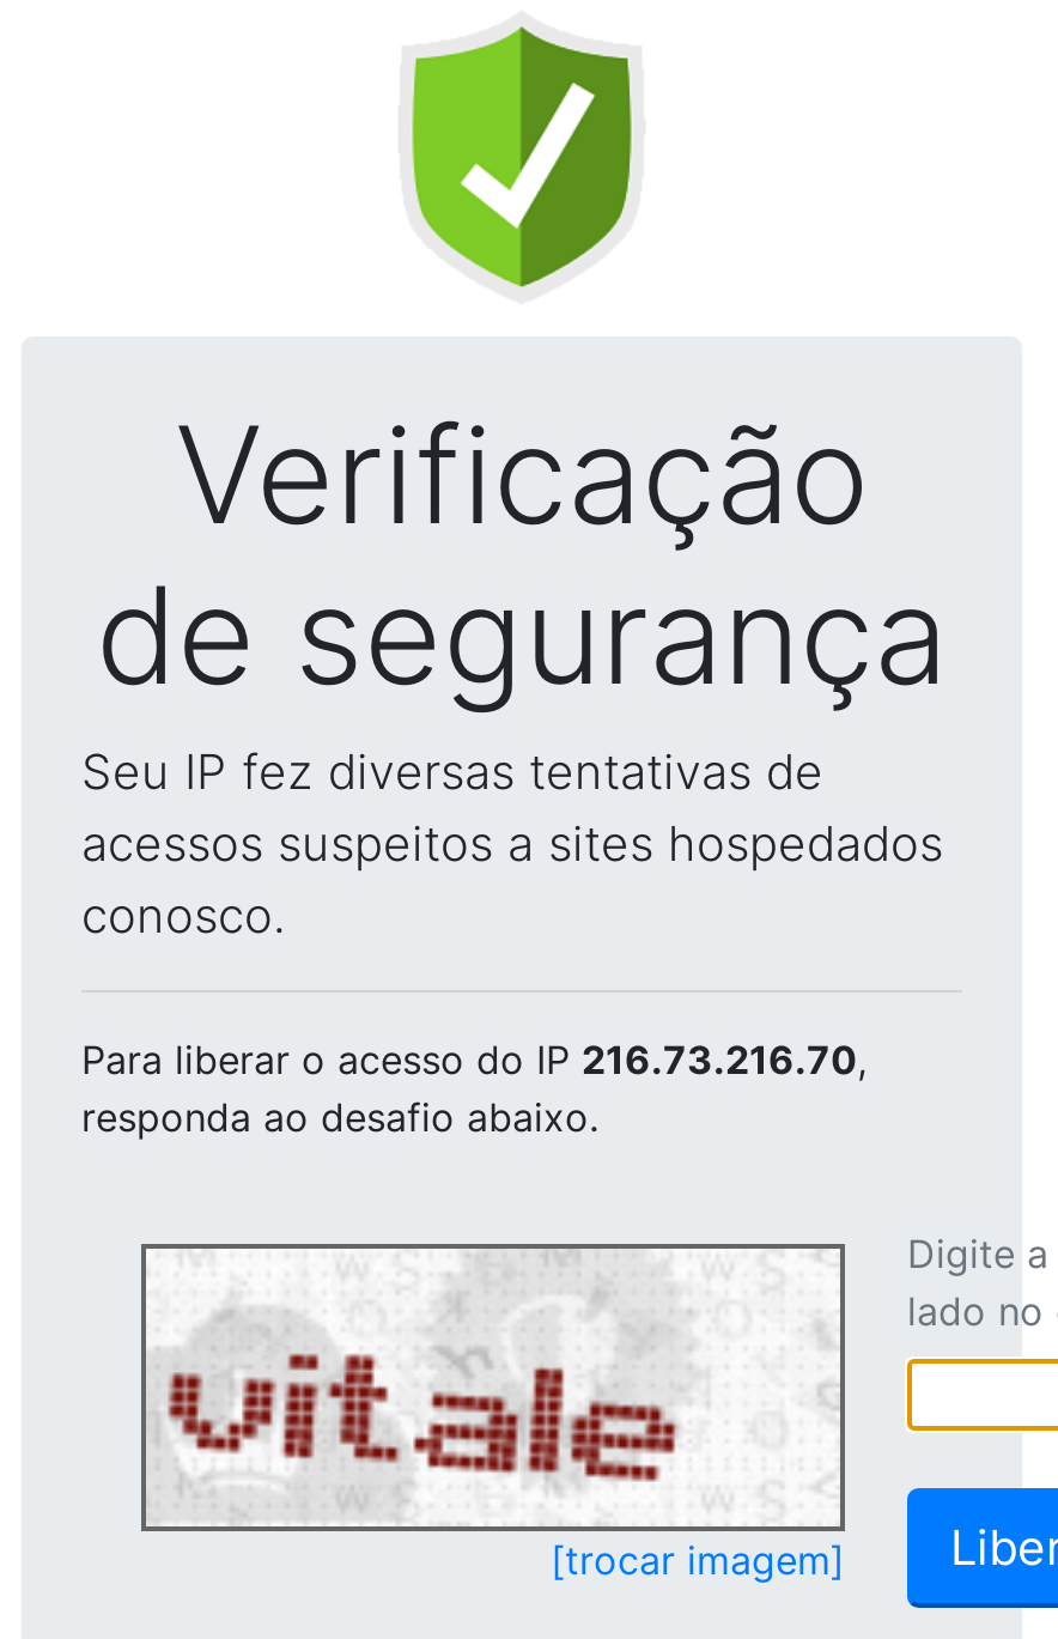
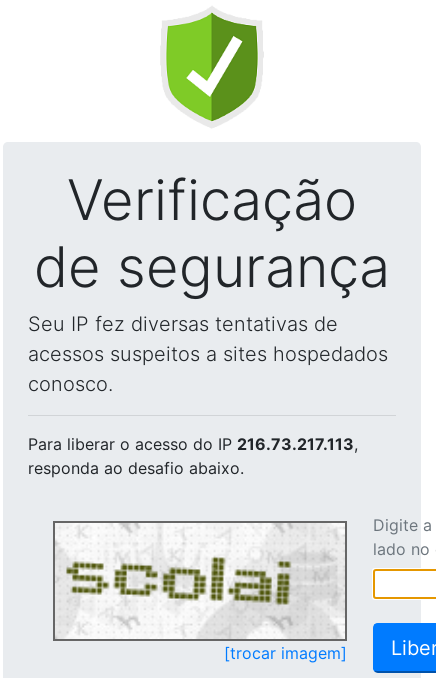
- Para liberar o acesso do IP 216.73.216.70,
+ Para liberar o acesso do IP 216.73.217.113,

- [image]
+ [image]
